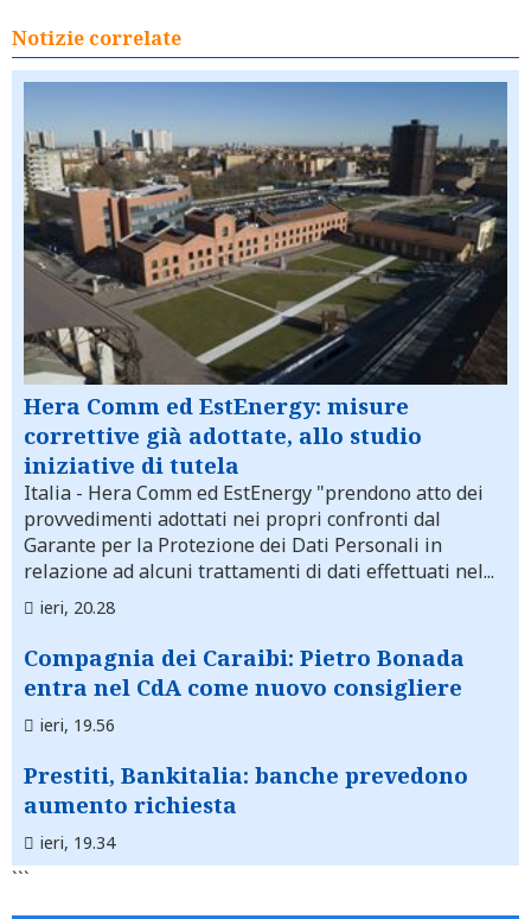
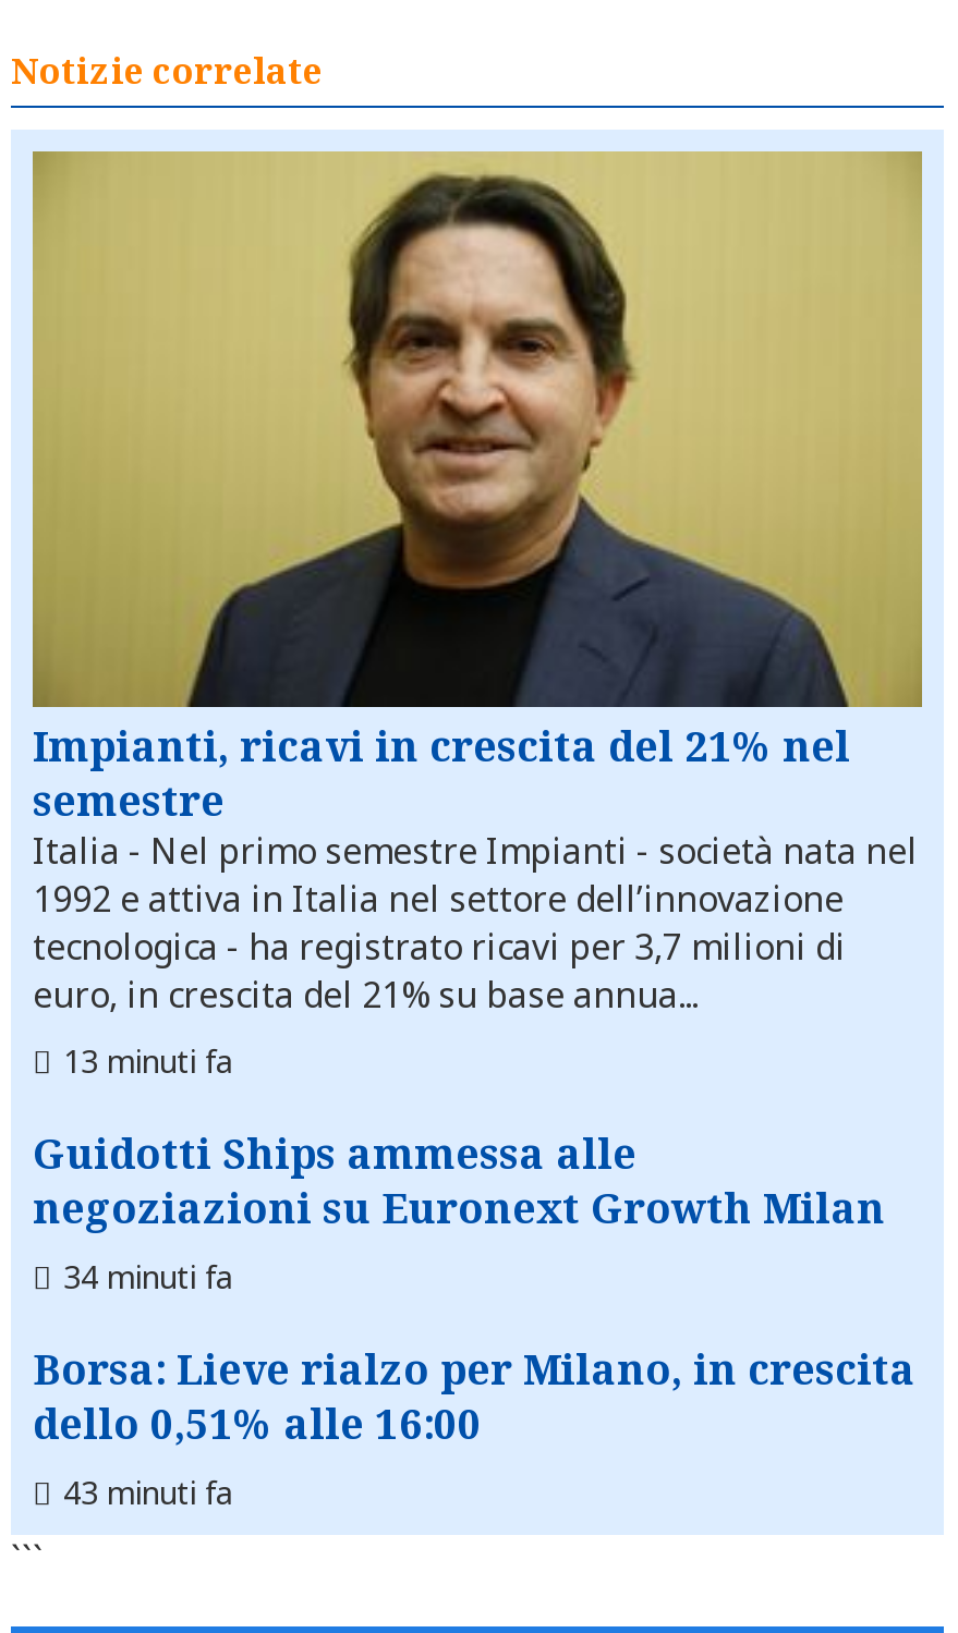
- [image]
- Hera Comm ed EstEnergy: misure
- correttive già adottate, allo studio
- iniziative di tutela
- Italia - Hera Comm ed EstEnergy "prendono atto dei
- provvedimenti adottati nei propri confronti dal
- Garante per la Protezione dei Dati Personali in
- relazione ad alcuni trattamenti di dati effettuati nel...
+ [image]
+ Impianti, ricavi in crescita del 21% nel
+ semestre
+ Italia - Nel primo semestre Impianti - società nata nel
+ 1992 e attiva in Italia nel settore dell’innovazione
+ tecnologica - ha registrato ricavi per 3,7 milioni di
+ euro, in crescita del 21% su base annua...

- ieri, 20.28
+ 13 minuti fa

- Compagnia dei Caraibi: Pietro Bonada
- entra nel CdA come nuovo consigliere
- ieri, 19.56
+ Guidotti Ships ammessa alle
+ negoziazioni su Euronext Growth Milan
+ 34 minuti fa

- Prestiti, Bankitalia: banche prevedono
- aumento richiesta
- ieri, 19.34
+ Borsa: Lieve rialzo per Milano, in crescita
+ dello 0,51% alle 16:00
+ 43 minuti fa
